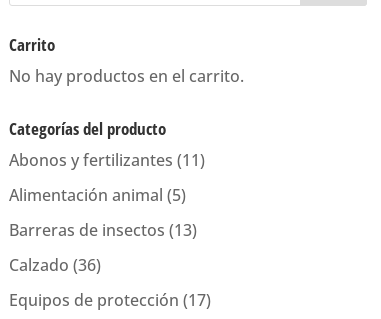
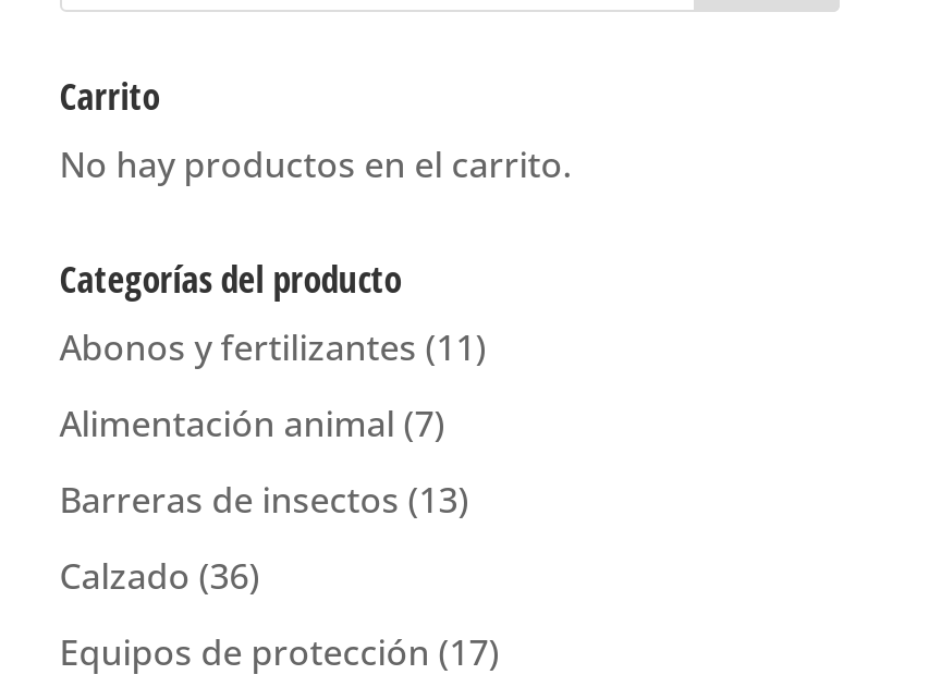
- Alimentación animal (5)
+ Alimentación animal (7)
